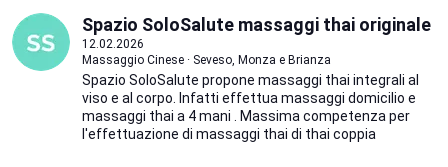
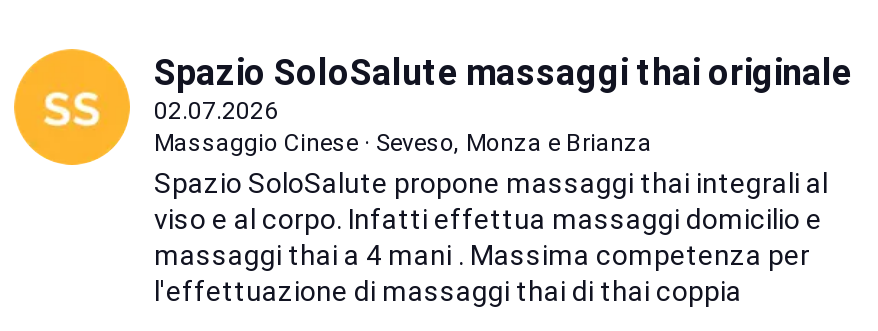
- [image]
- 12.02.2026
+ [image]
+ 02.07.2026
